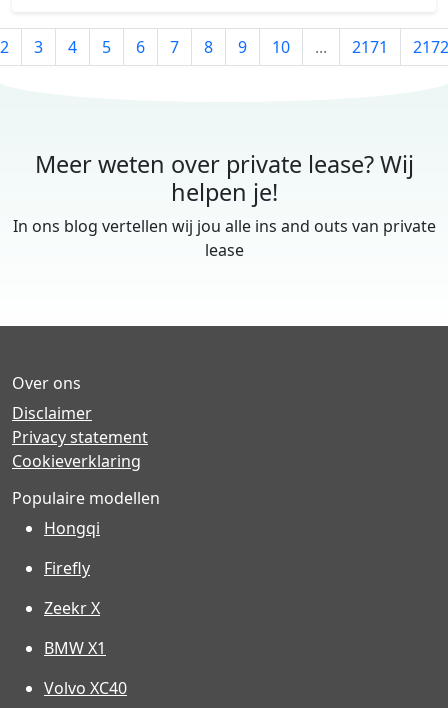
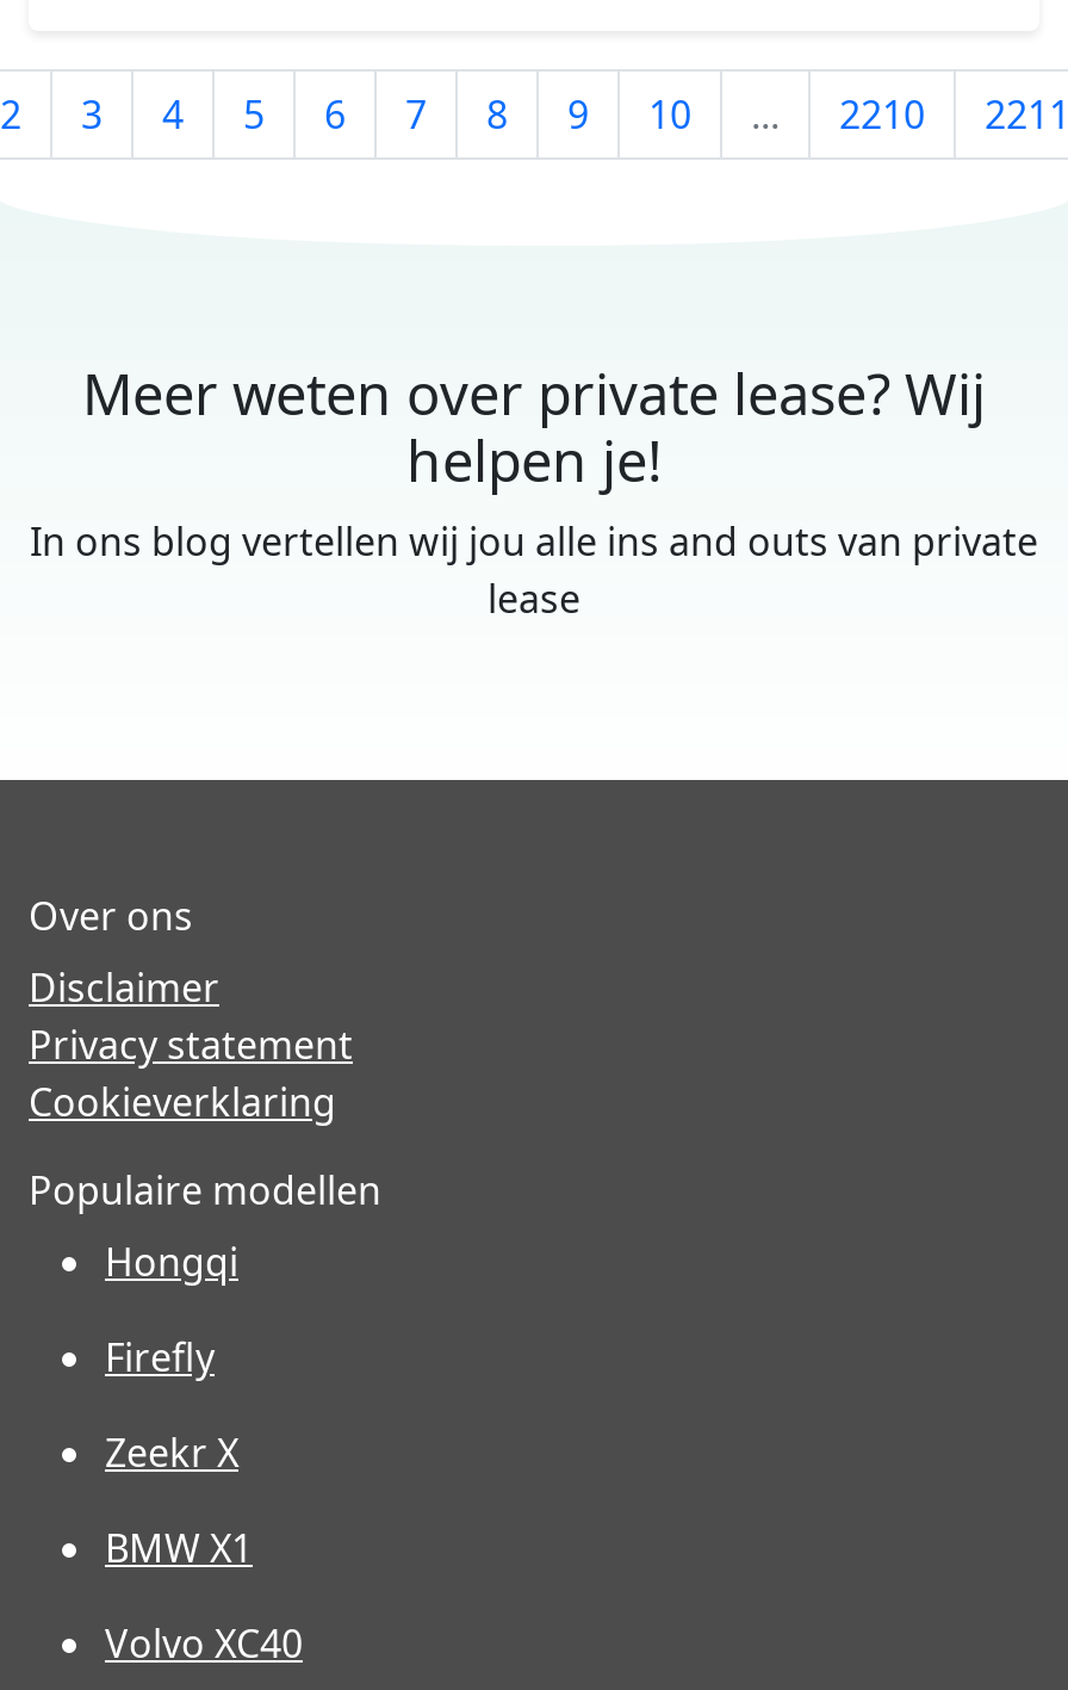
- 2171
+ 2210

- 2172
+ 2211
